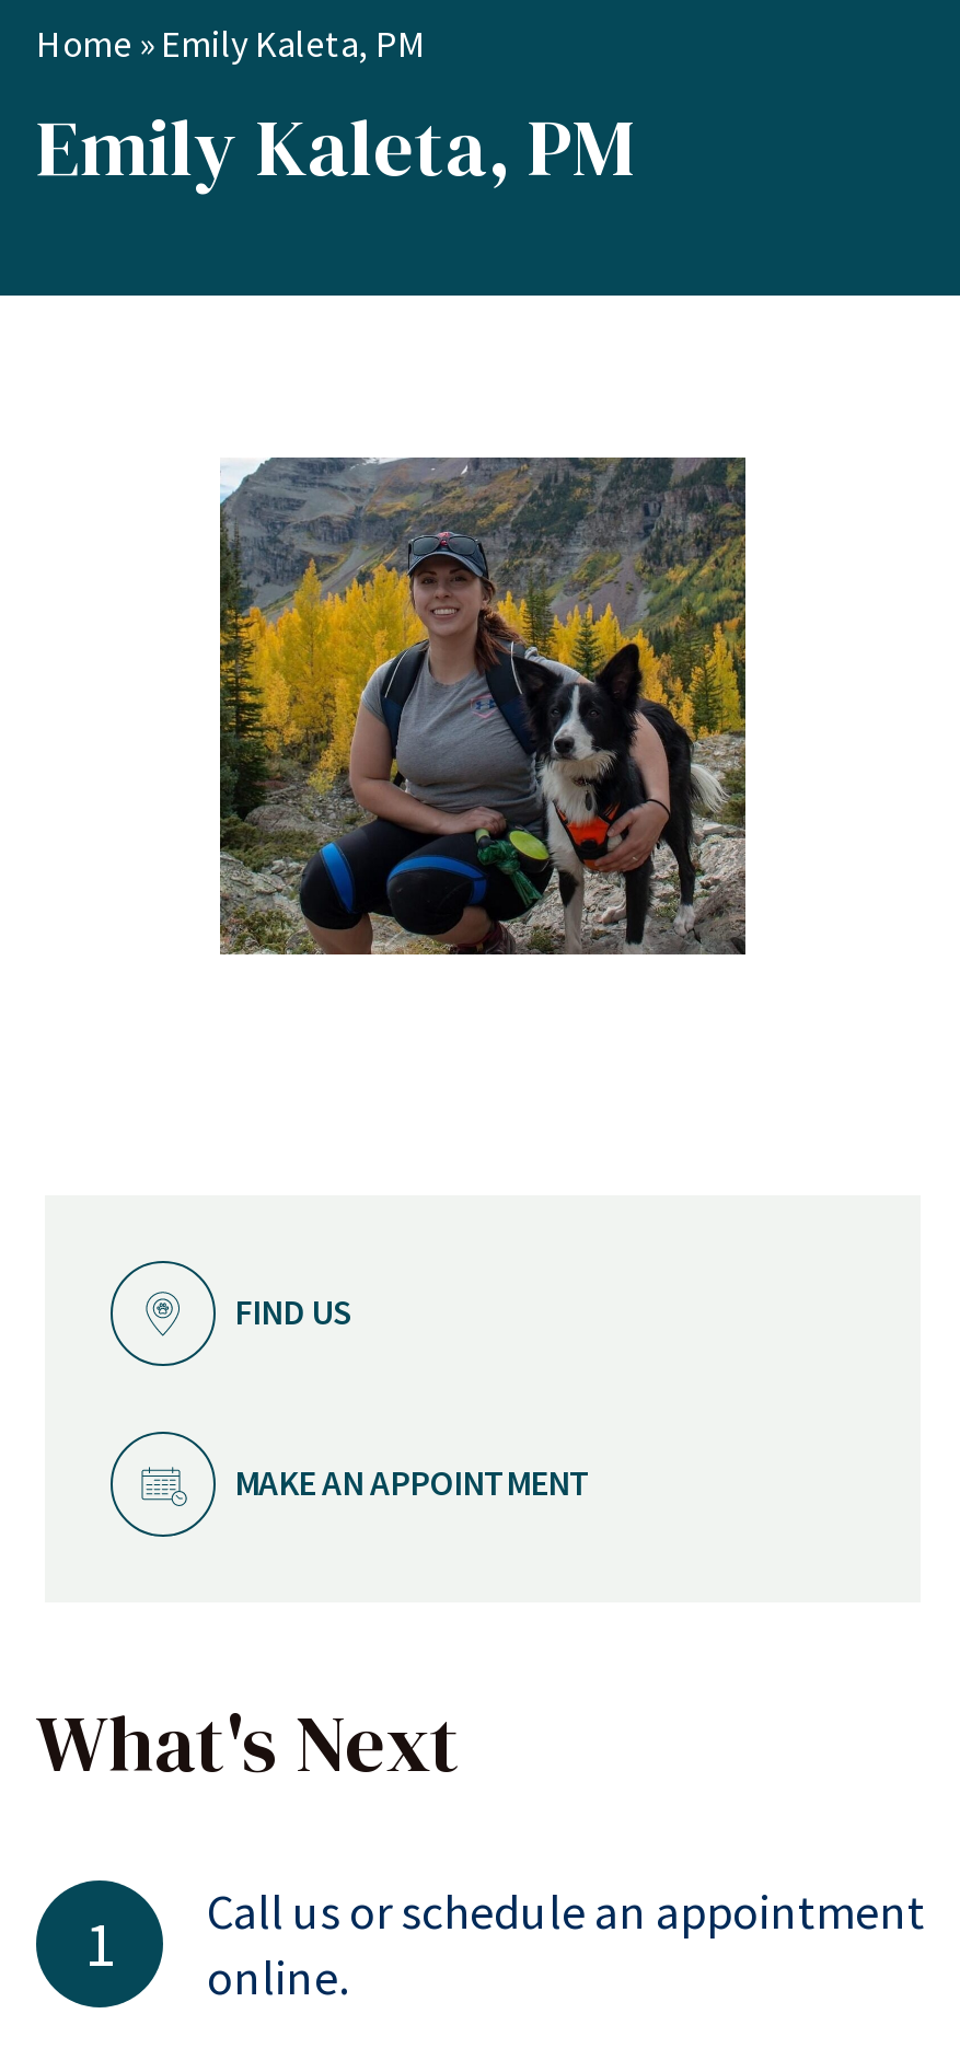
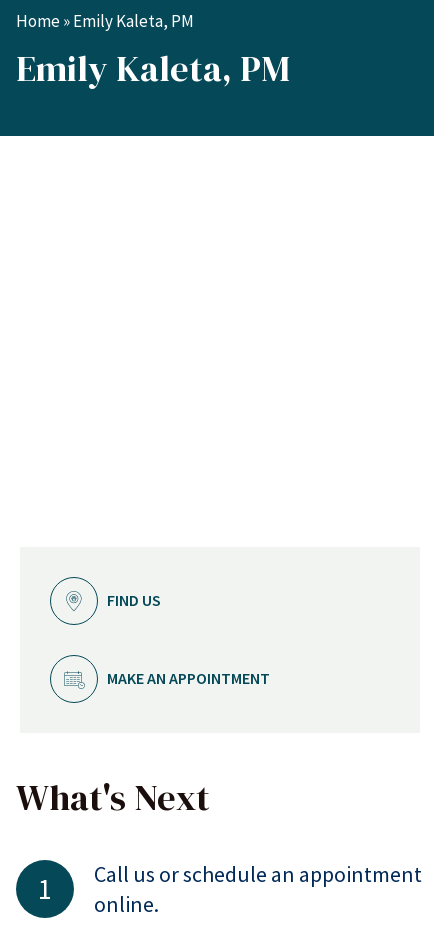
- [image]
